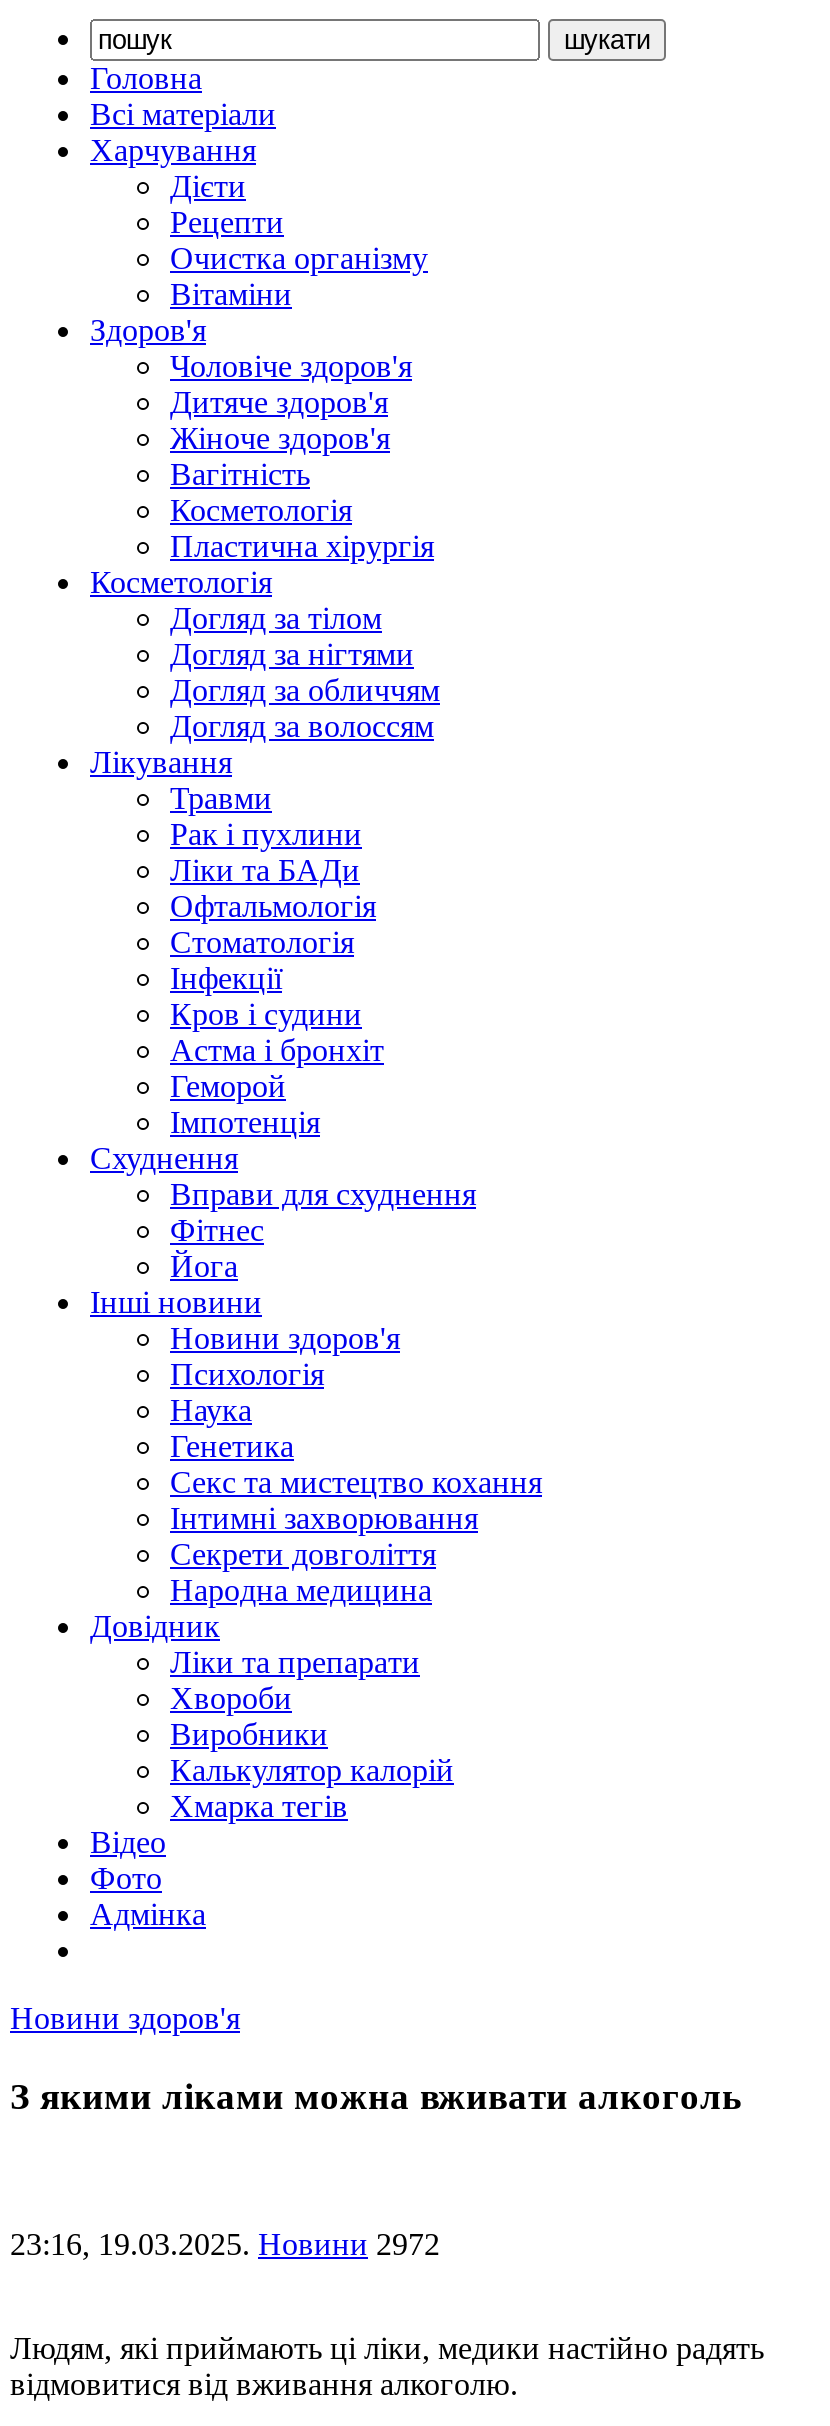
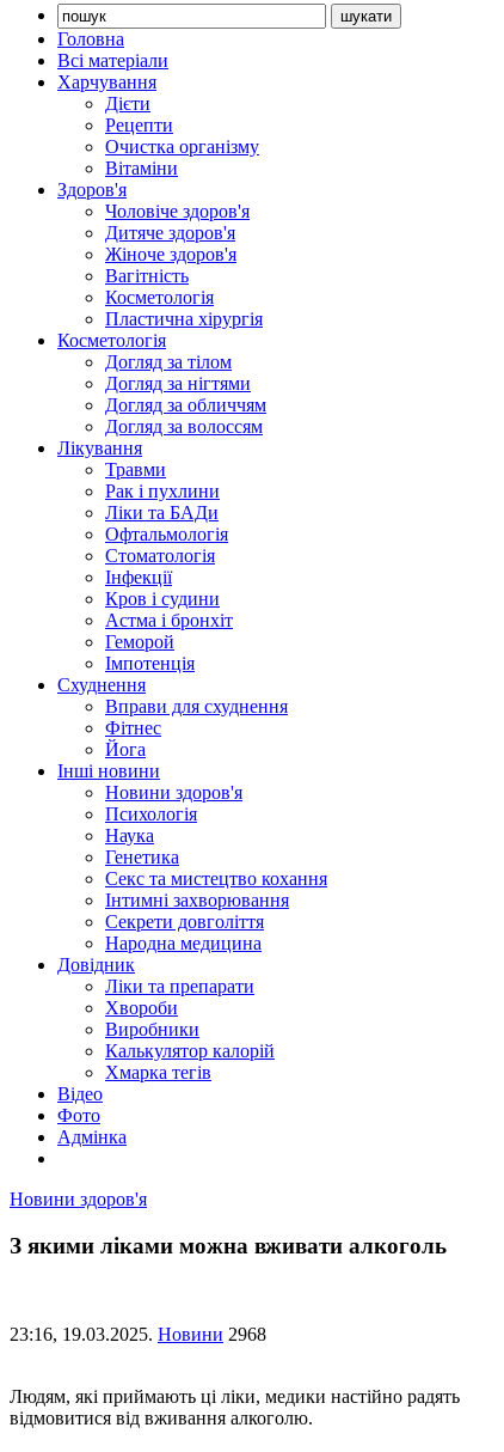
- 23:16, 19.03.2025. Новини 2972
+ 23:16, 19.03.2025. Новини 2968
